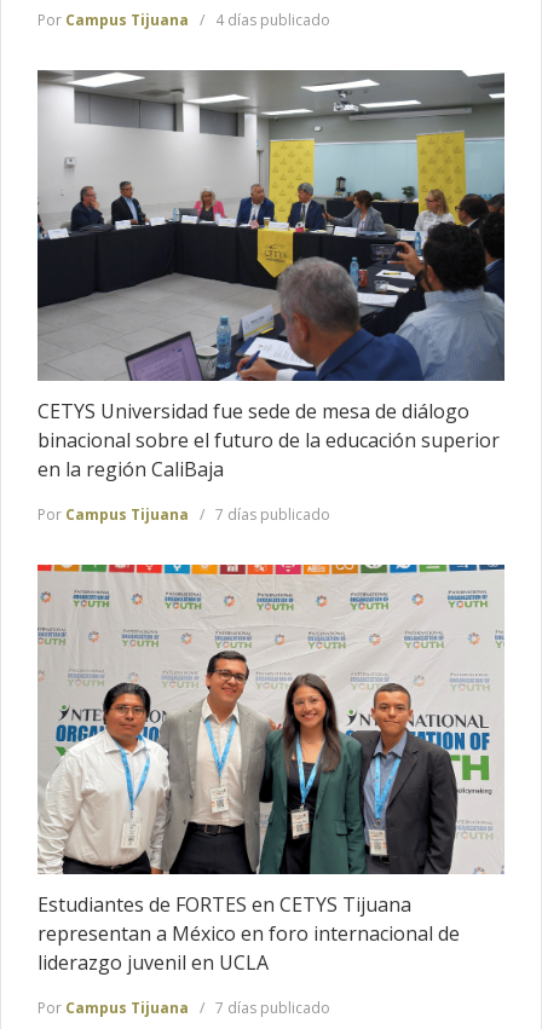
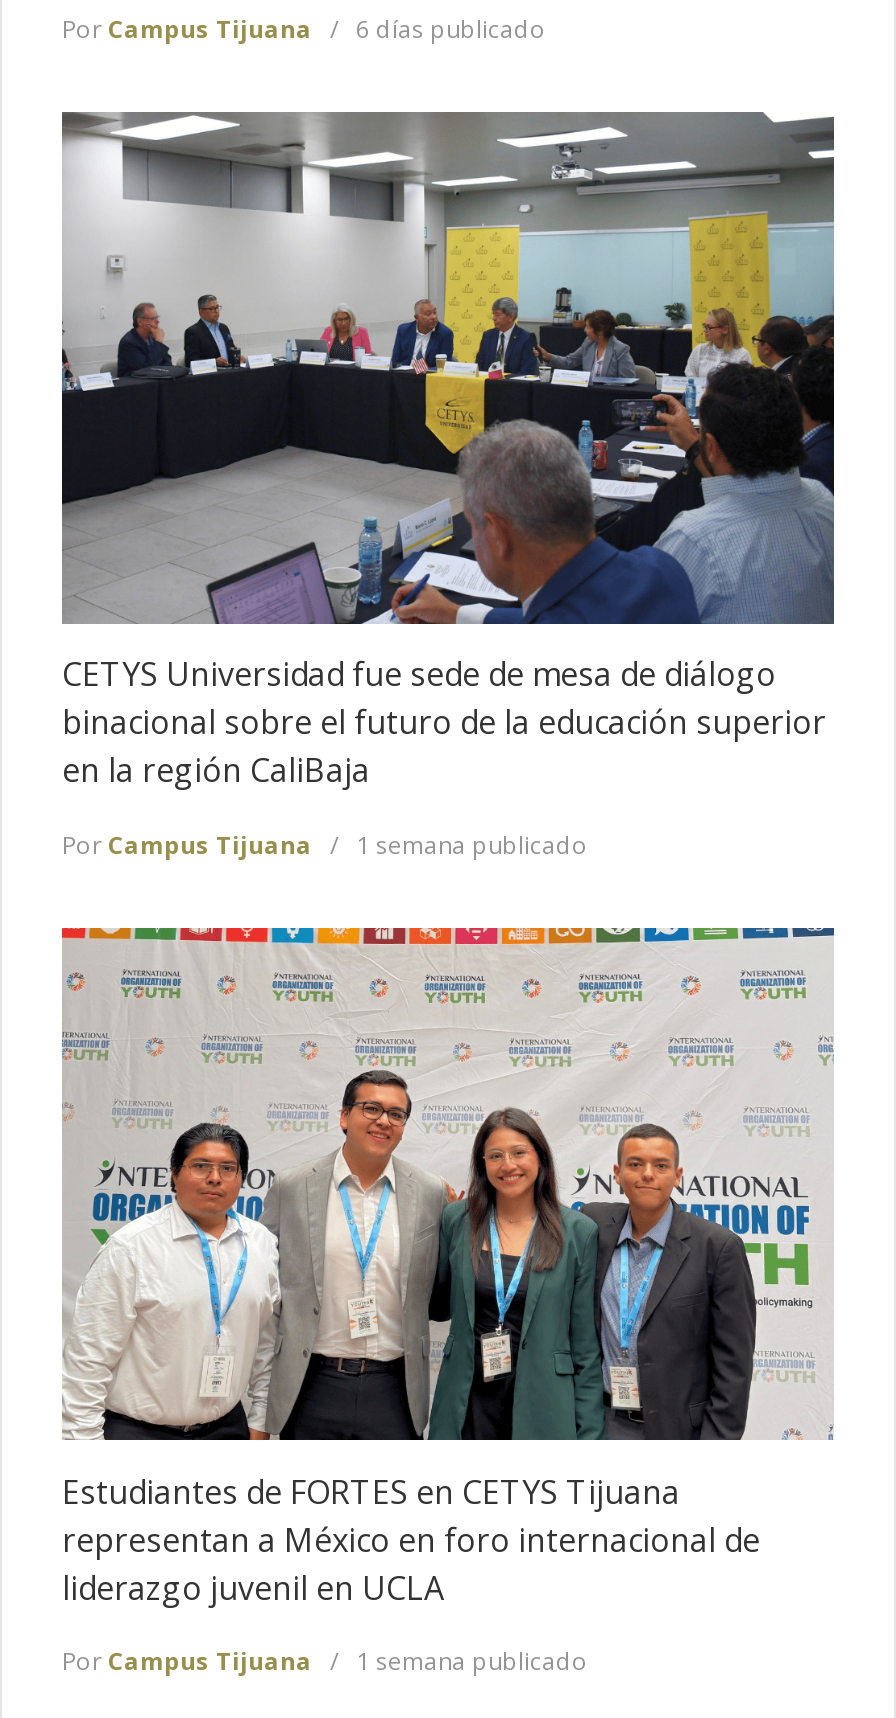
- 4 días publicado
+ 6 días publicado

- 7 días publicado
+ 1 semana publicado

- 7 días publicado
+ 1 semana publicado
